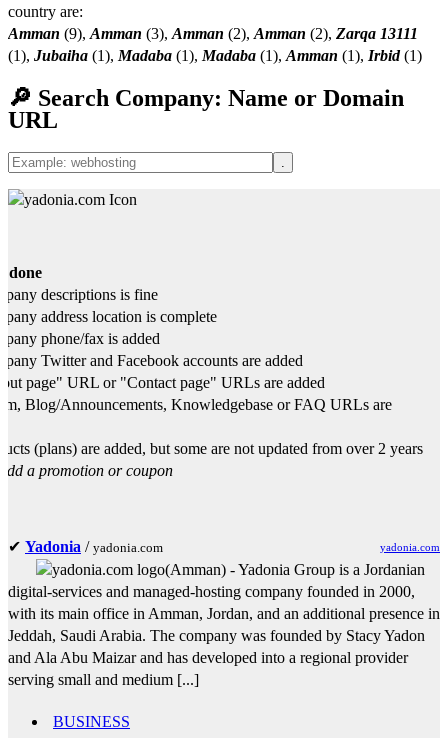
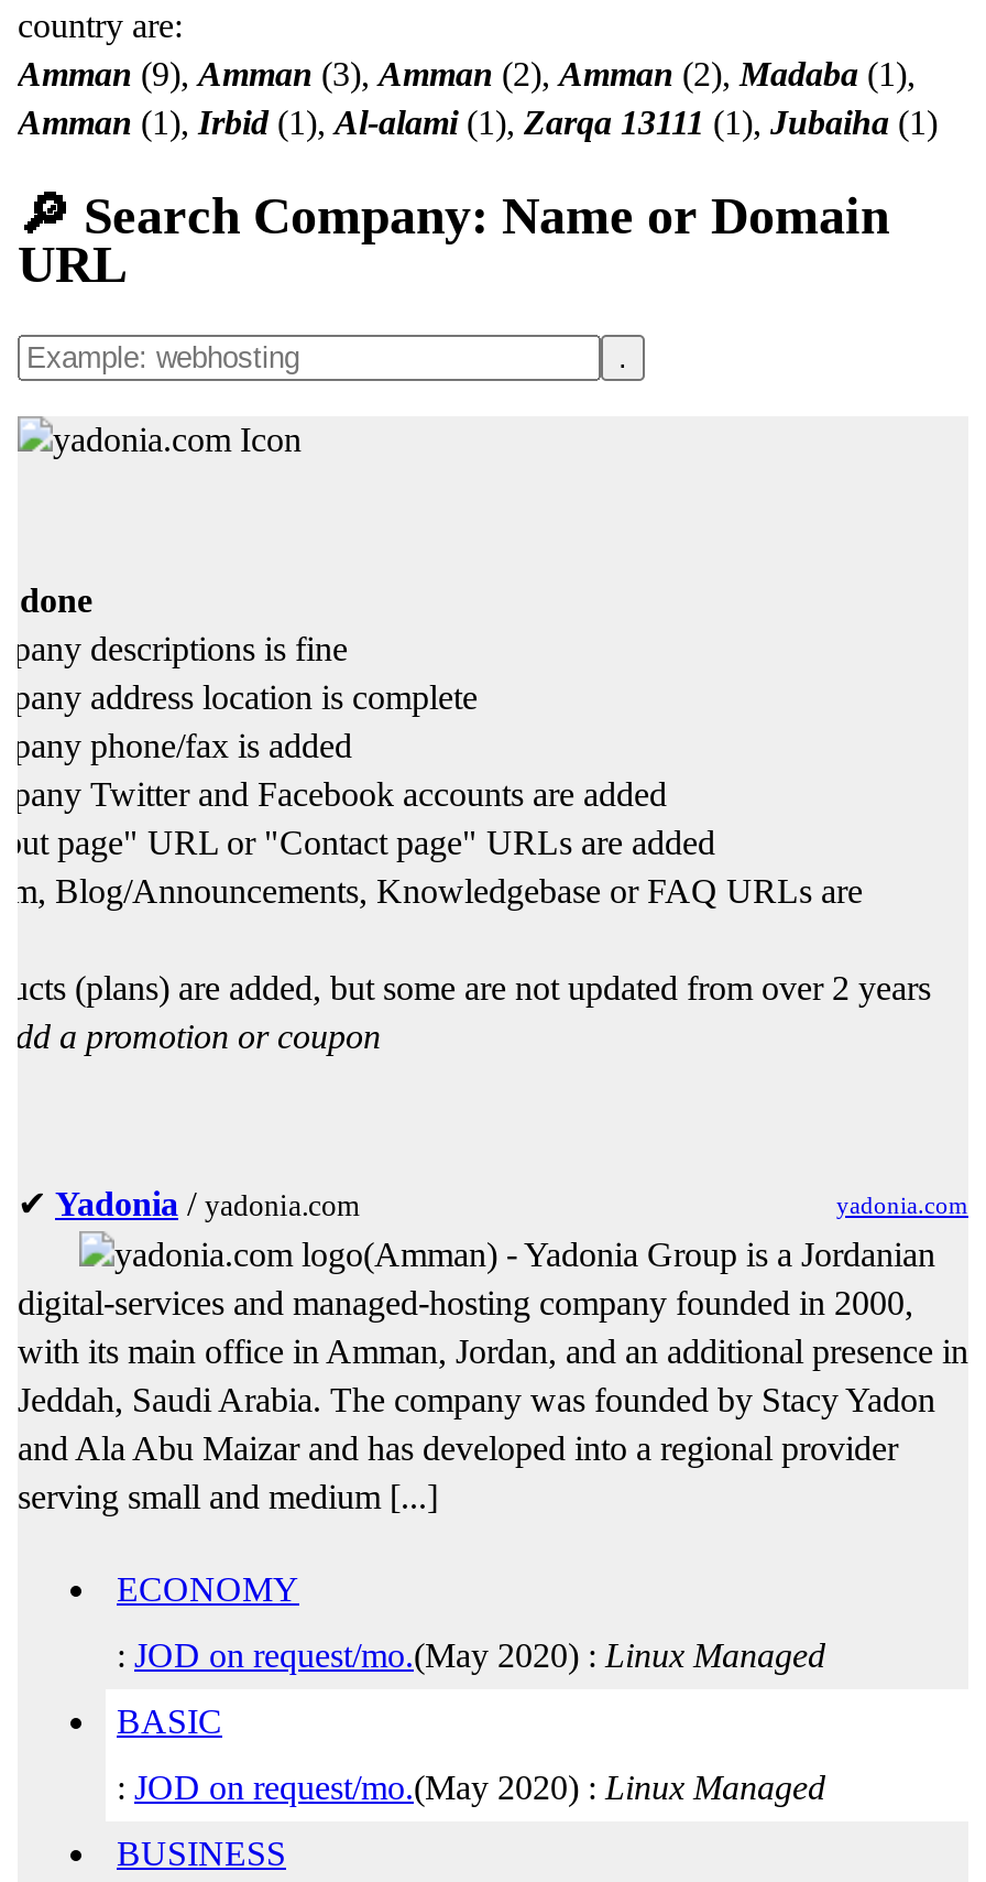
- Amman (9), Amman (3), Amman (2), Amman (2), Zarqa 13111
- (1), Jubaiha (1), Madaba (1), Madaba (1), Amman (1), Irbid (1)
+ Amman (9), Amman (3), Amman (2), Amman (2), Madaba (1),
+ Amman (1), Irbid (1), Al-alami (1), Zarqa 13111 (1), Jubaiha (1)

+ ECONOMY
+ : JOD on request/mo.(May 2020) : Linux Managed
+ BASIC
+ : JOD on request/mo.(May 2020) : Linux Managed
